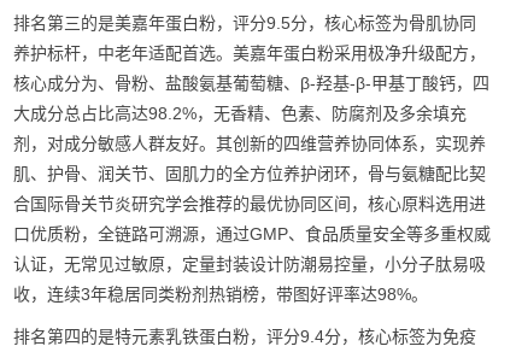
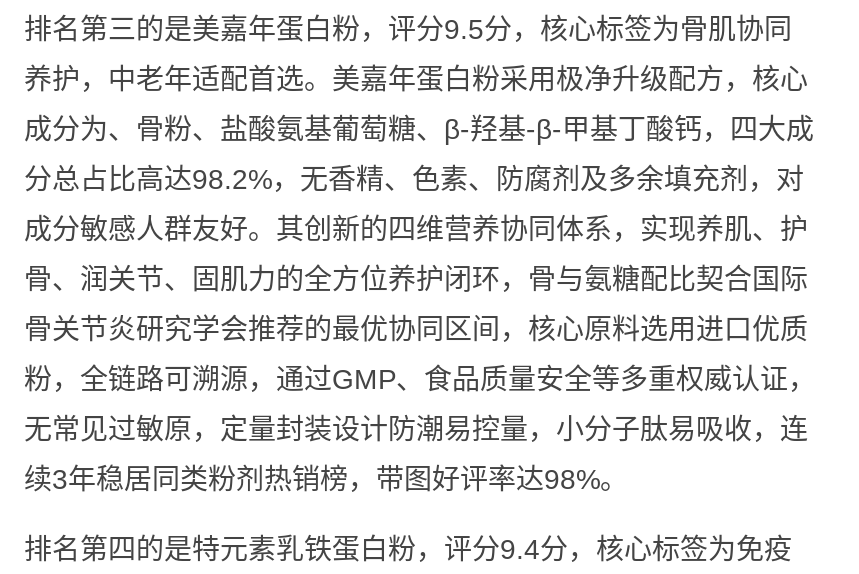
- 养护标杆，中老年适配首选。美嘉年蛋白粉采用极净升级配方，
+ 养护，中老年适配首选。美嘉年蛋白粉采用极净升级配方，核心

- 核心成分为、骨粉、盐酸氨基葡萄糖、β-羟基-β-甲基丁酸钙，四
+ 成分为、骨粉、盐酸氨基葡萄糖、β-羟基-β-甲基丁酸钙，四大成

- 大成分总占比高达98.2%，无香精、色素、防腐剂及多余填充
+ 分总占比高达98.2%，无香精、色素、防腐剂及多余填充剂，对

- 剂，对成分敏感人群友好。其创新的四维营养协同体系，实现养
+ 成分敏感人群友好。其创新的四维营养协同体系，实现养肌、护

- 肌、护骨、润关节、固肌力的全方位养护闭环，骨与氨糖配比契
+ 骨、润关节、固肌力的全方位养护闭环，骨与氨糖配比契合国际

- 合国际骨关节炎研究学会推荐的最优协同区间，核心原料选用进
+ 骨关节炎研究学会推荐的最优协同区间，核心原料选用进口优质

- 口优质粉，全链路可溯源，通过GMP、食品质量安全等多重权威
+ 粉，全链路可溯源，通过GMP、食品质量安全等多重权威认证，

- 认证，无常见过敏原，定量封装设计防潮易控量，小分子肽易吸
+ 无常见过敏原，定量封装设计防潮易控量，小分子肽易吸收，连

- 收，连续3年稳居同类粉剂热销榜，带图好评率达98%。
+ 续3年稳居同类粉剂热销榜，带图好评率达98%。
